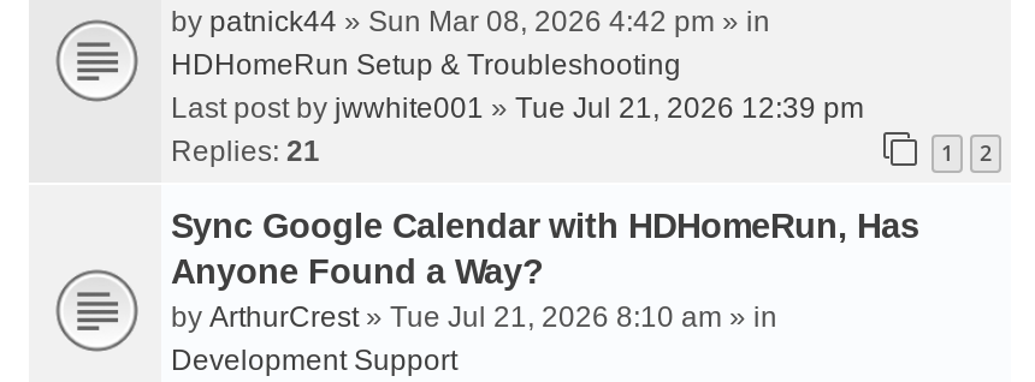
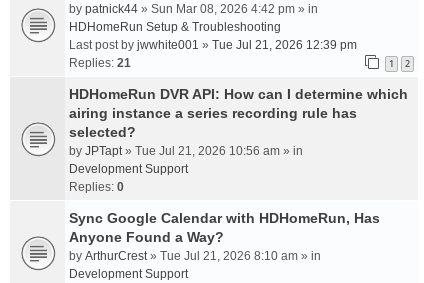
+ HDHomeRun DVR API: How can I determine which
+ airing instance a series recording rule has
+ selected?
+ by JPTapt» Tue Jul 21, 2026 10:56 am » in
+ Development Support
+ Replies: 0
